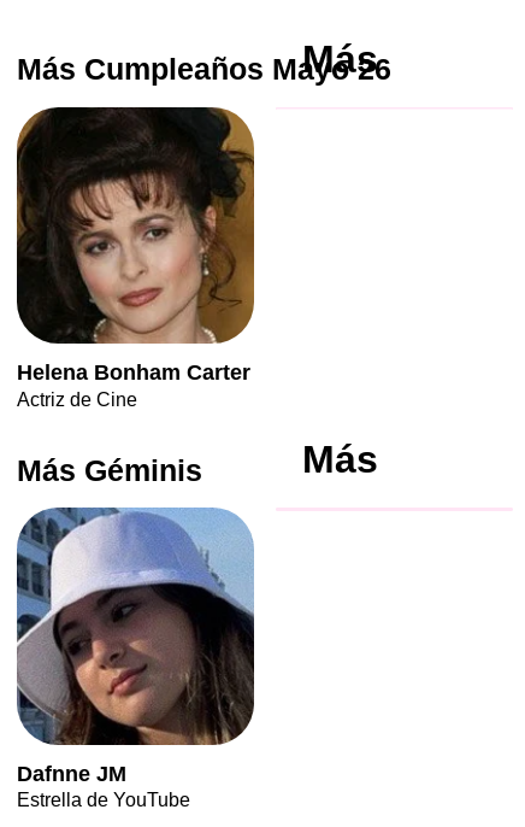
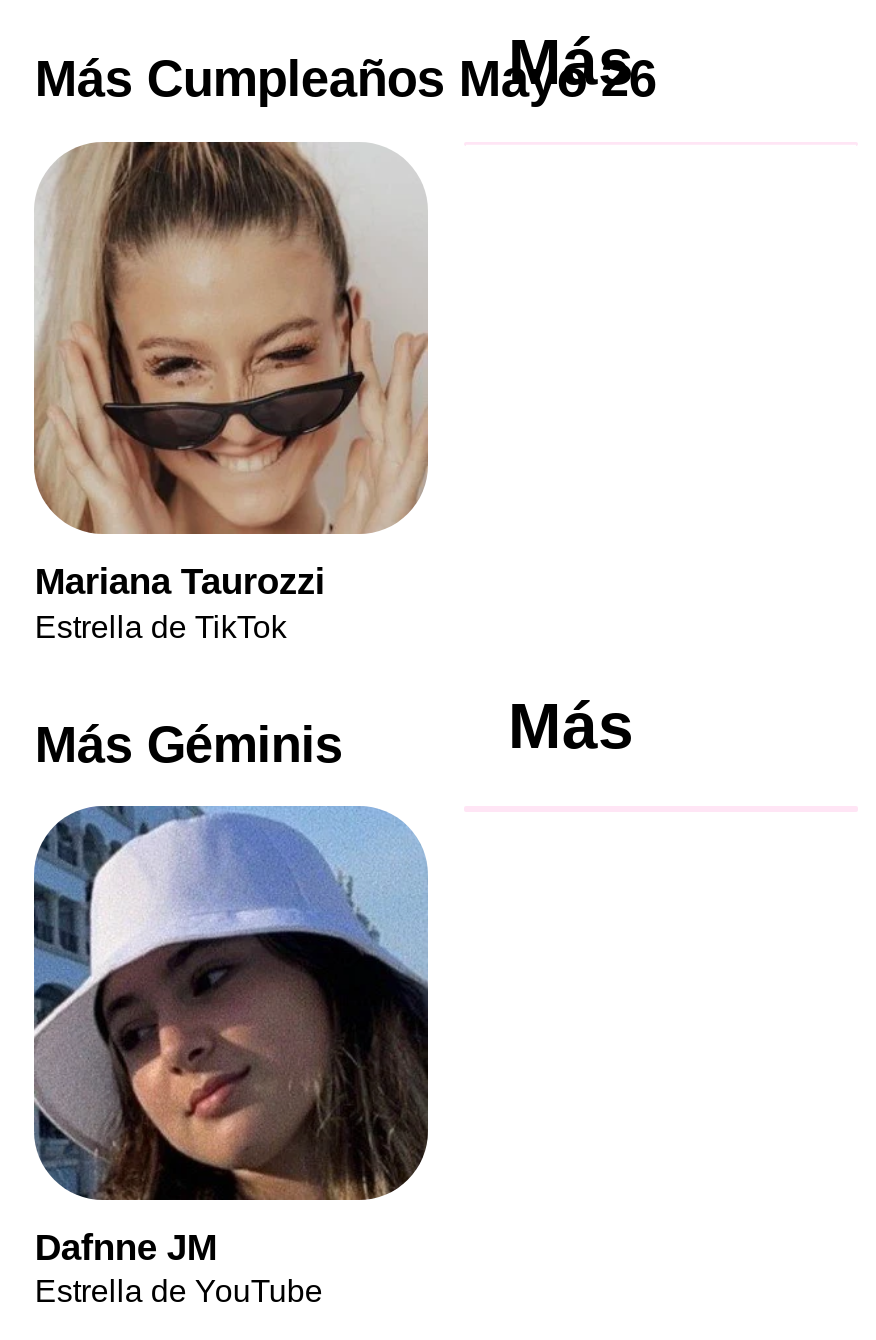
- [image]
- Helena Bonham Carter
- Actriz de Cine
+ [image]
+ Mariana Taurozzi
+ Estrella de TikTok
